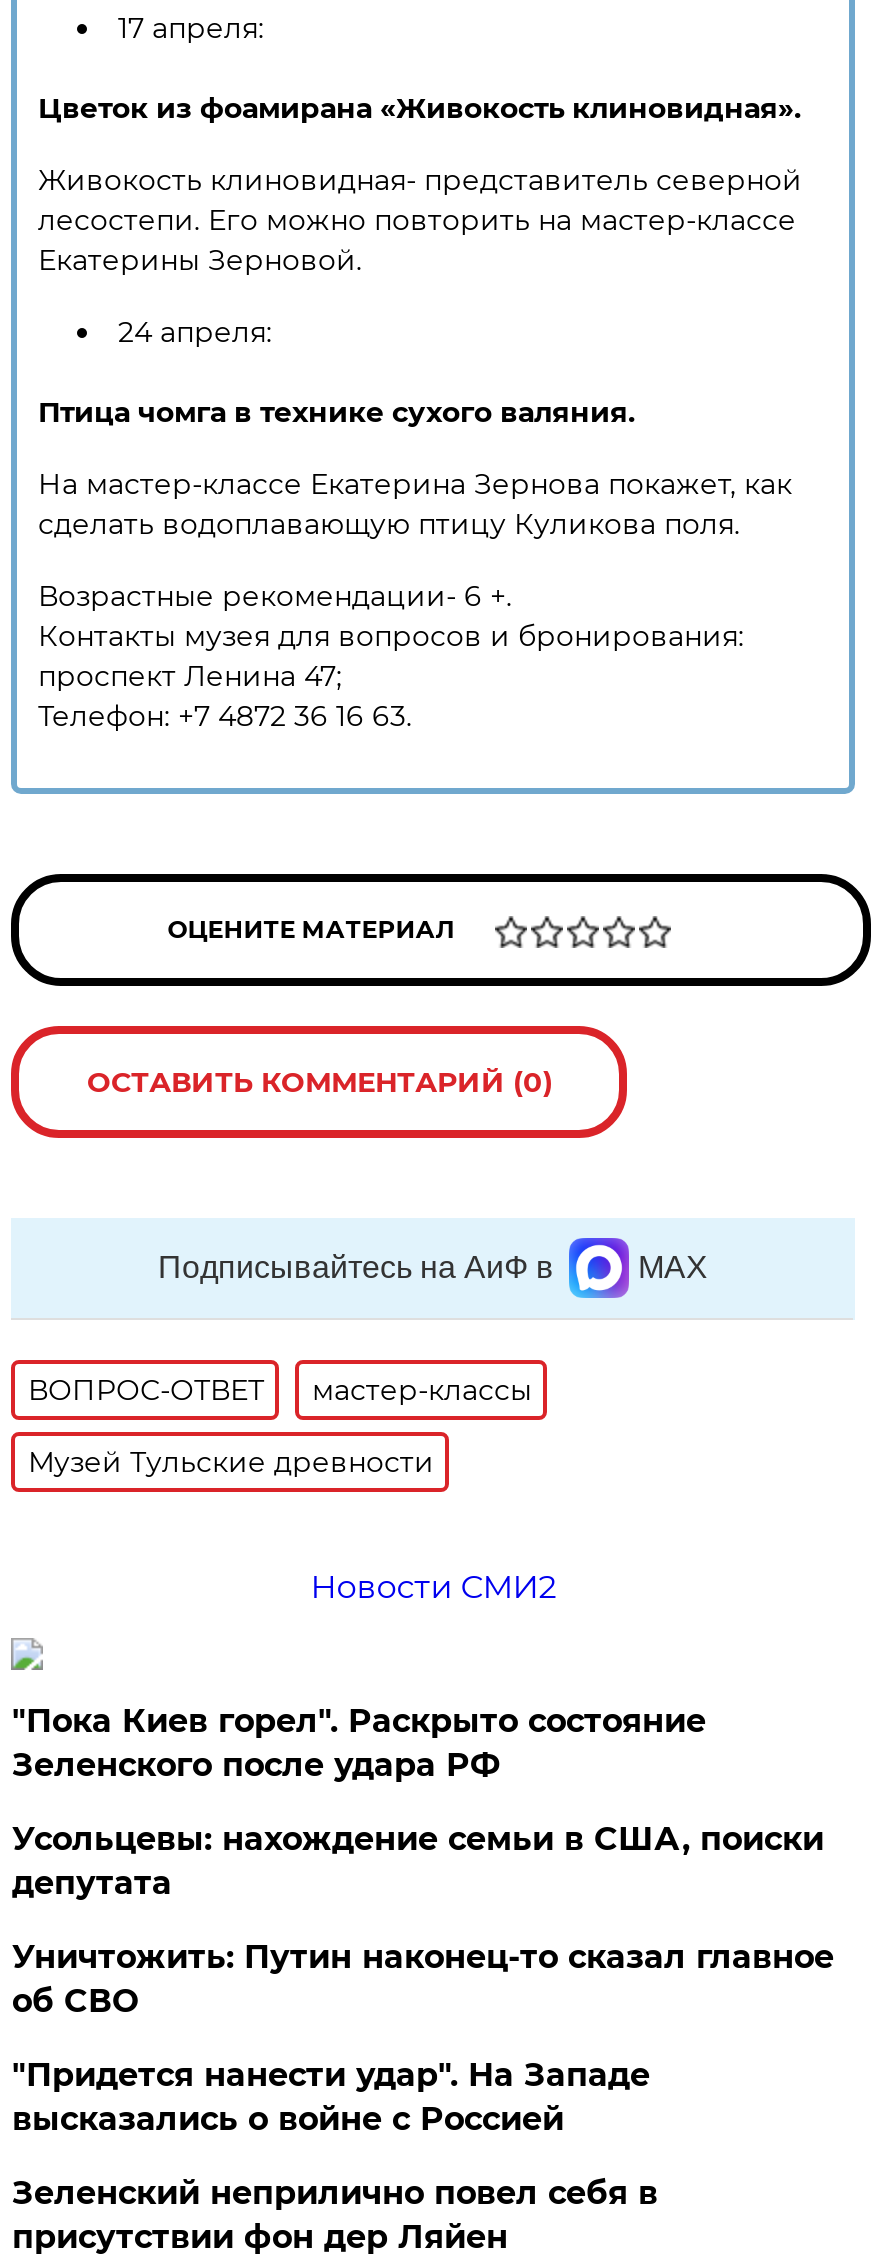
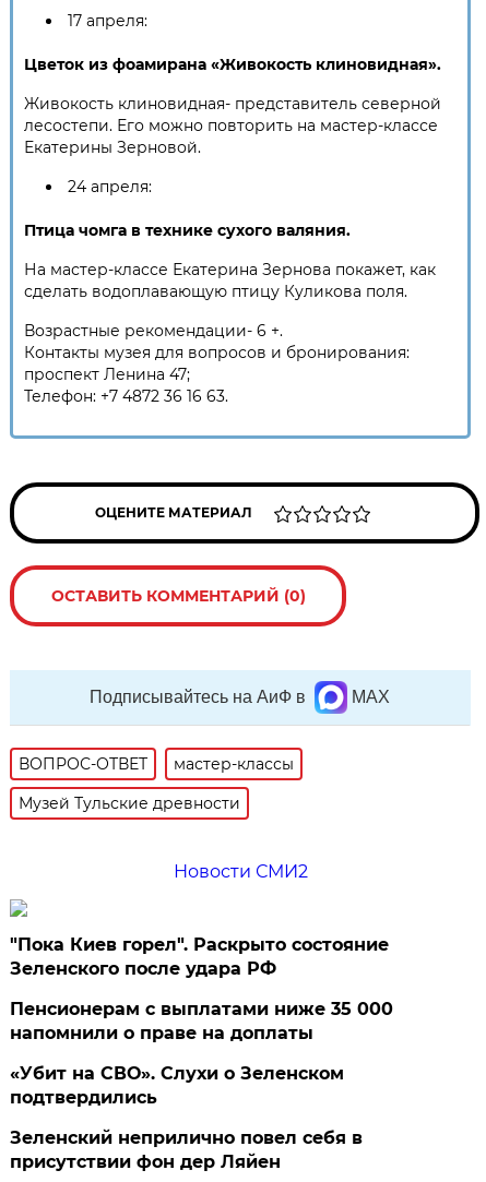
- Усольцевы: нахождение семьи в США, поиски
- депутата
- Уничтожить: Путин наконец-то сказал главное
- об СВО
- "Придется нанести удар". На Западе
- высказались о войне с Россией
+ Пенсионерам с выплатами ниже 35 000
+ напомнили о праве на доплаты
+ «Убит на СВО». Слухи о Зеленском
+ подтвердились
